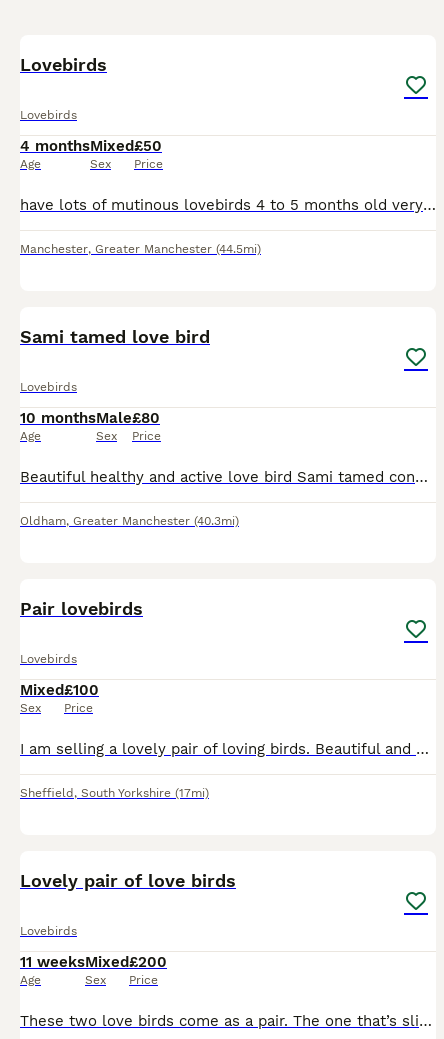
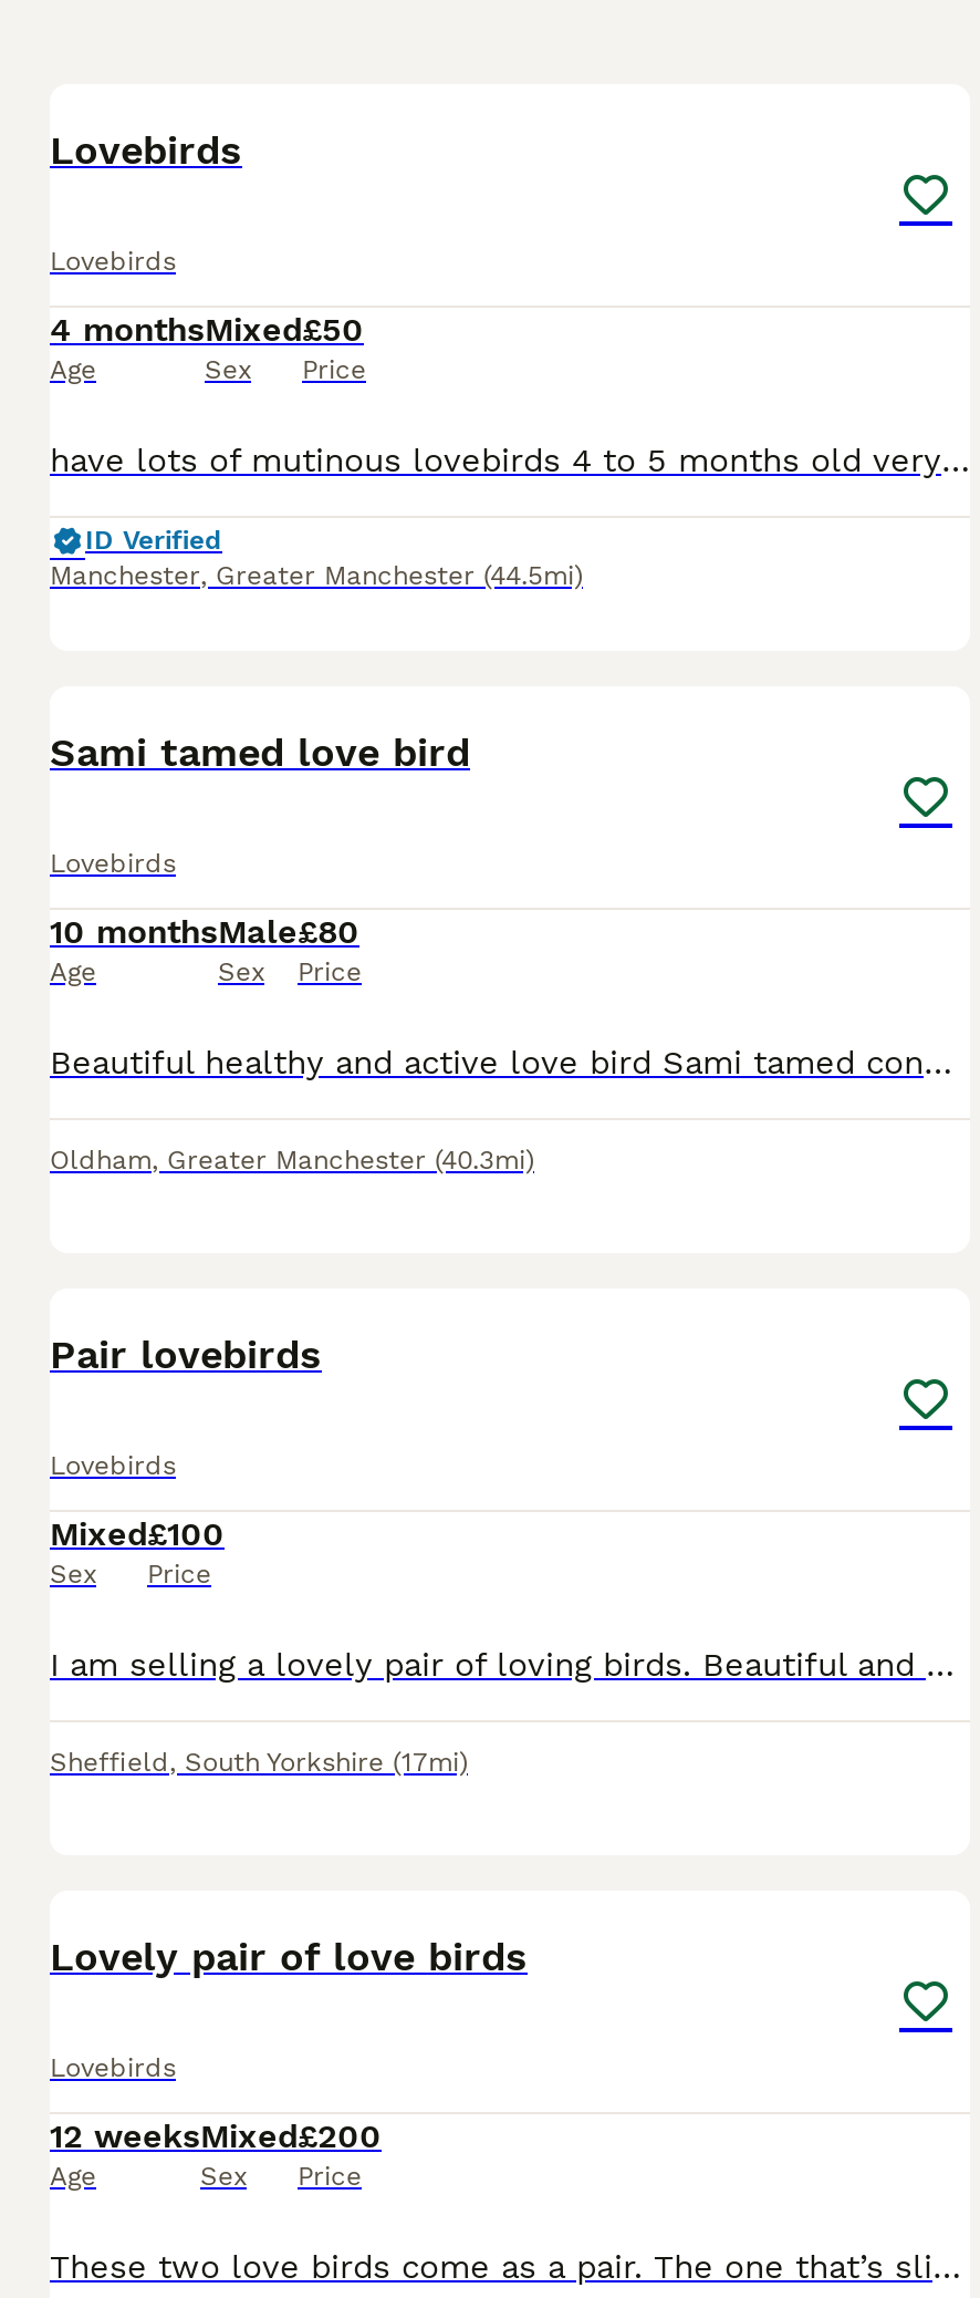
+ ID Verified

- 11 weeks Mixed £200
+ 12 weeks Mixed £200
